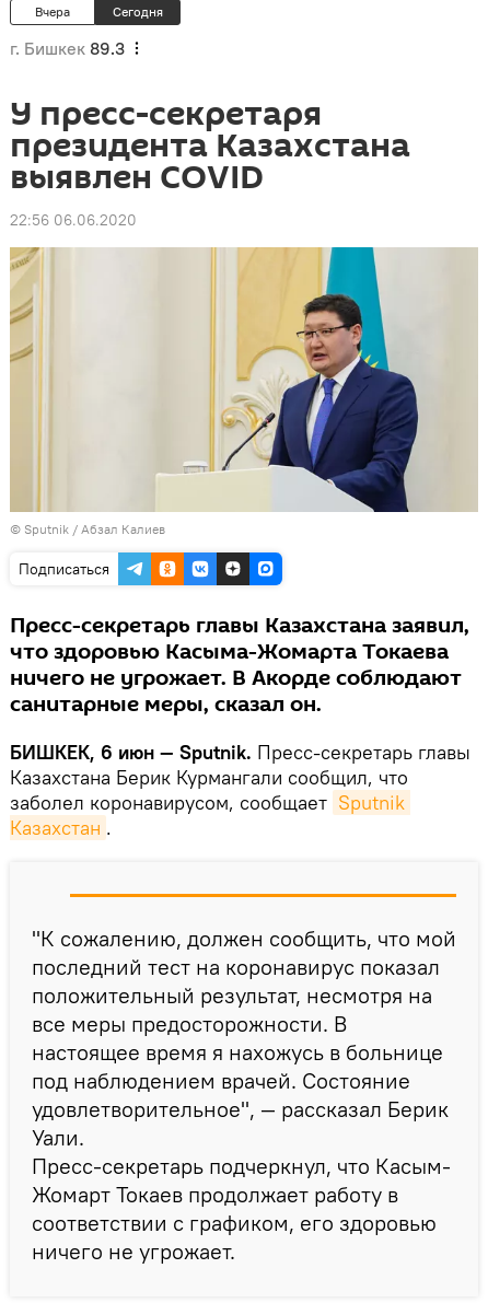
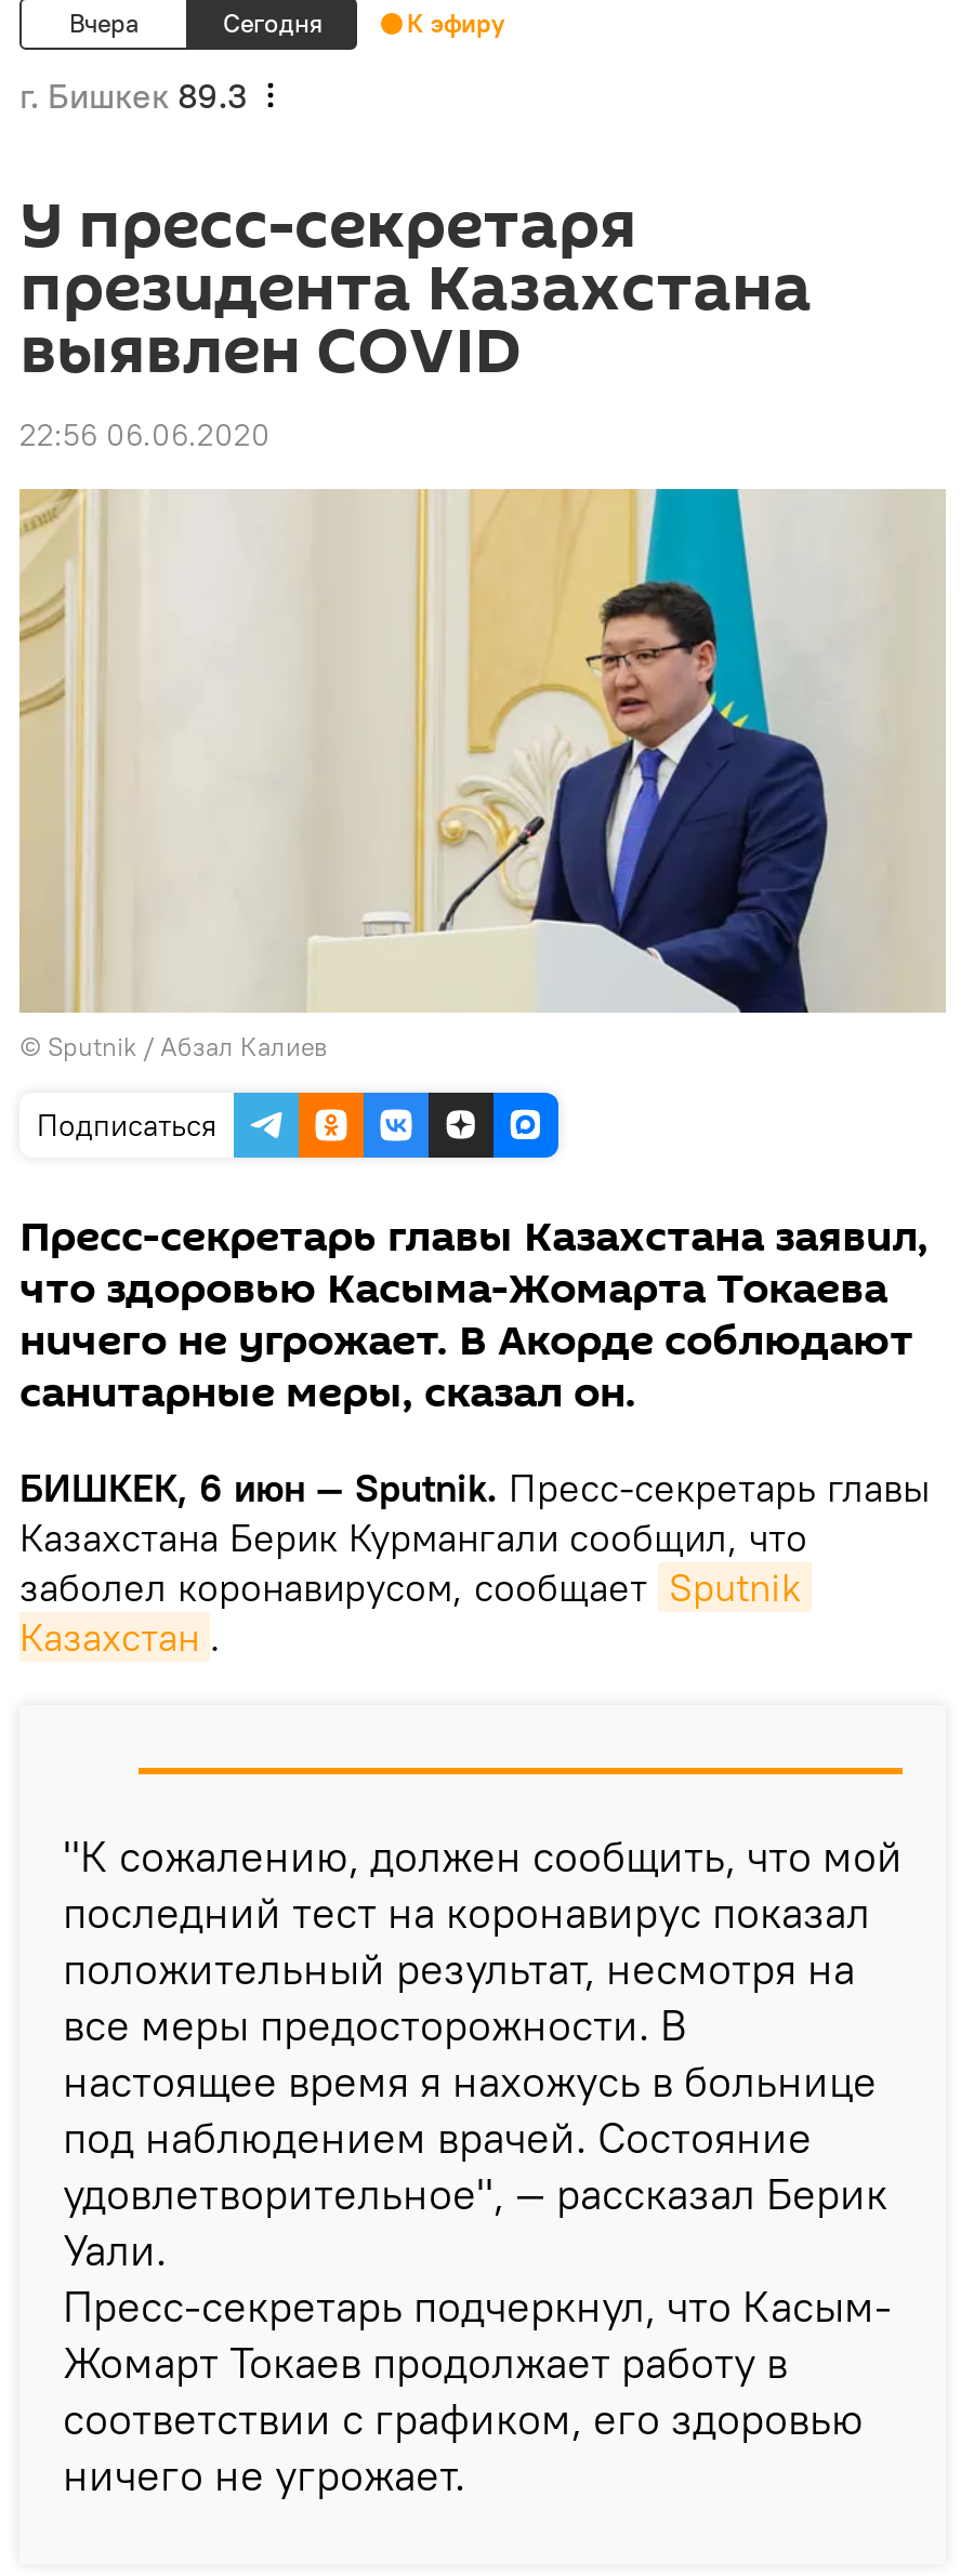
+ К эфиру
